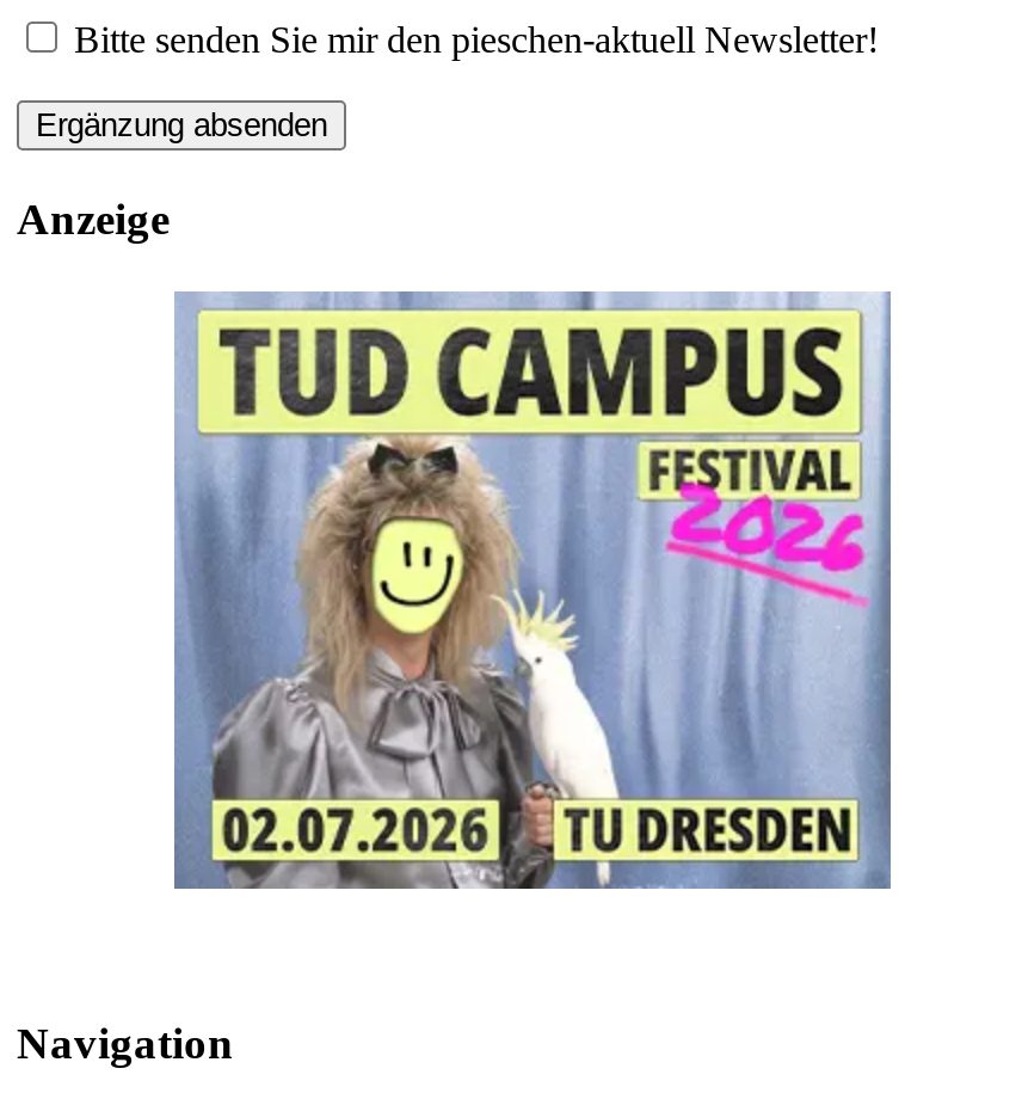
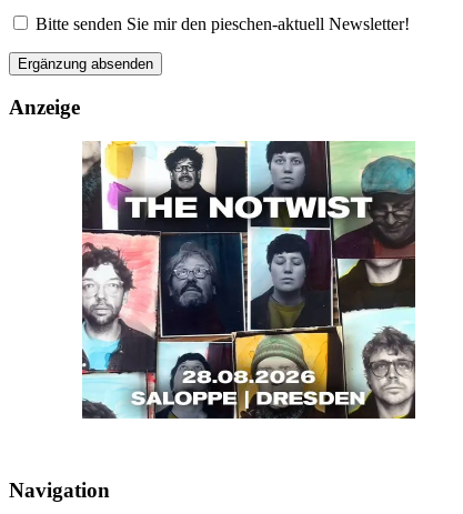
- [image]
+ [image]
